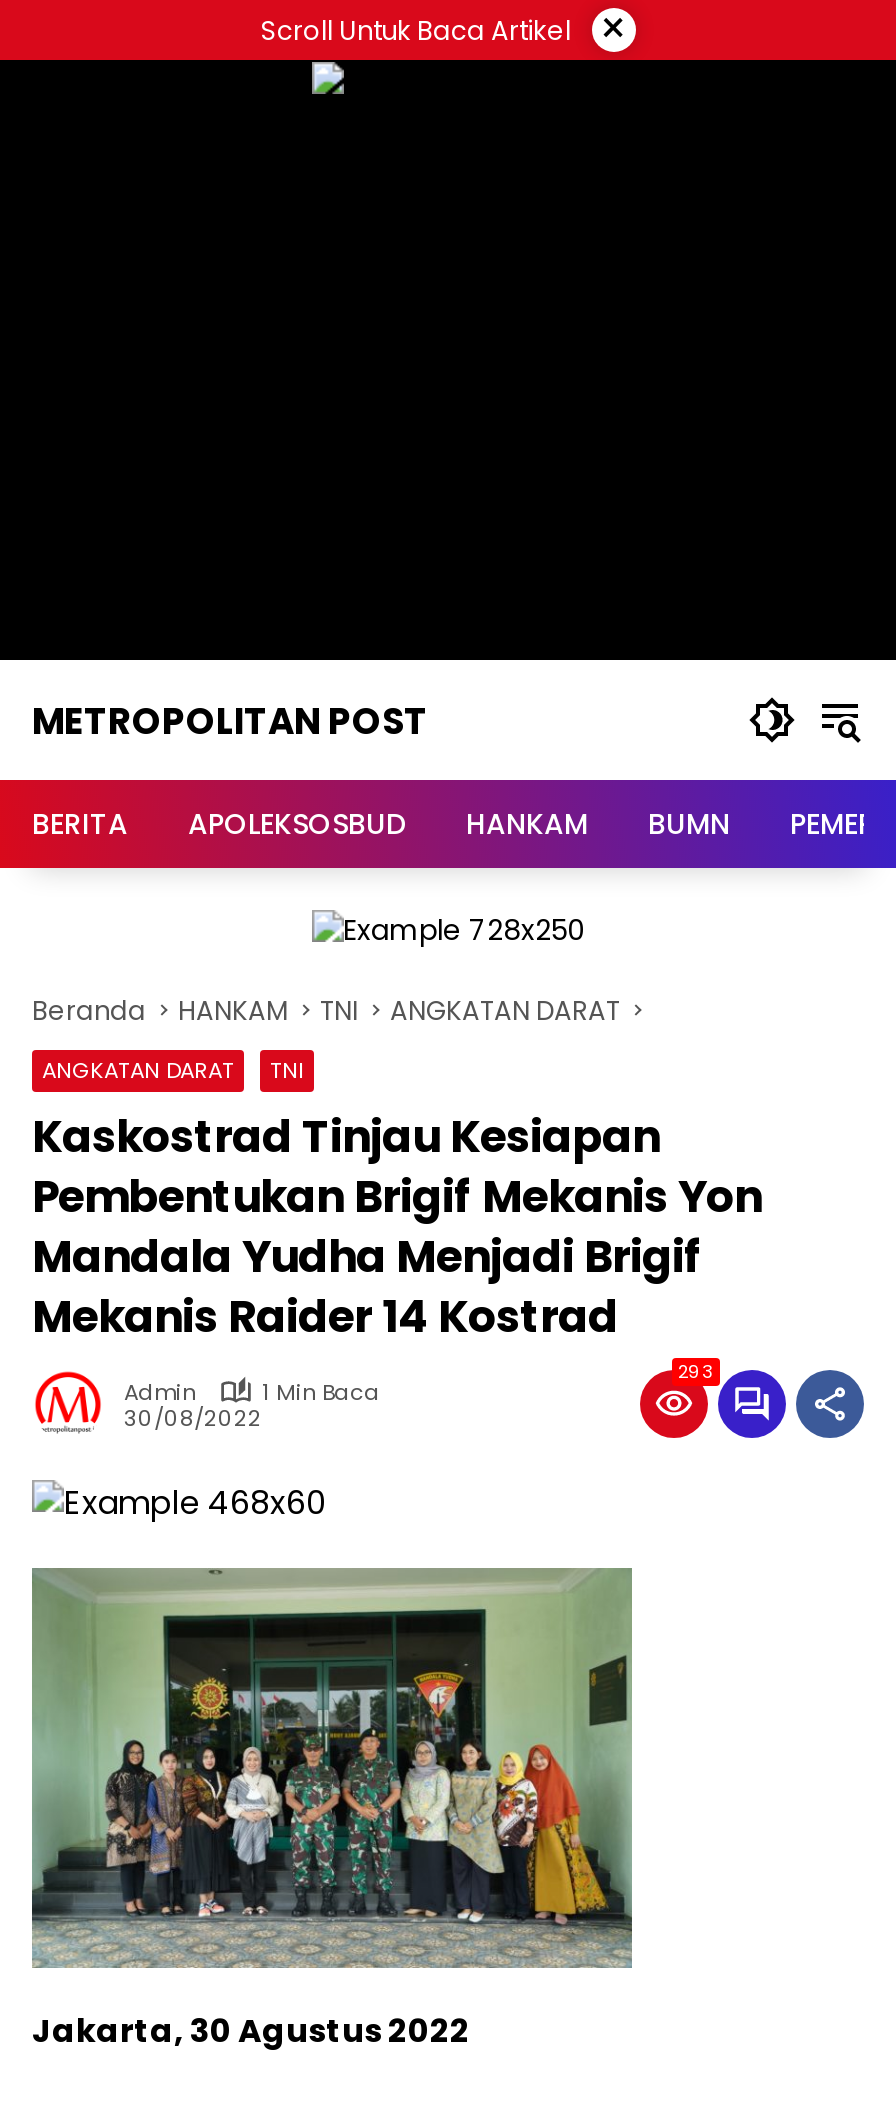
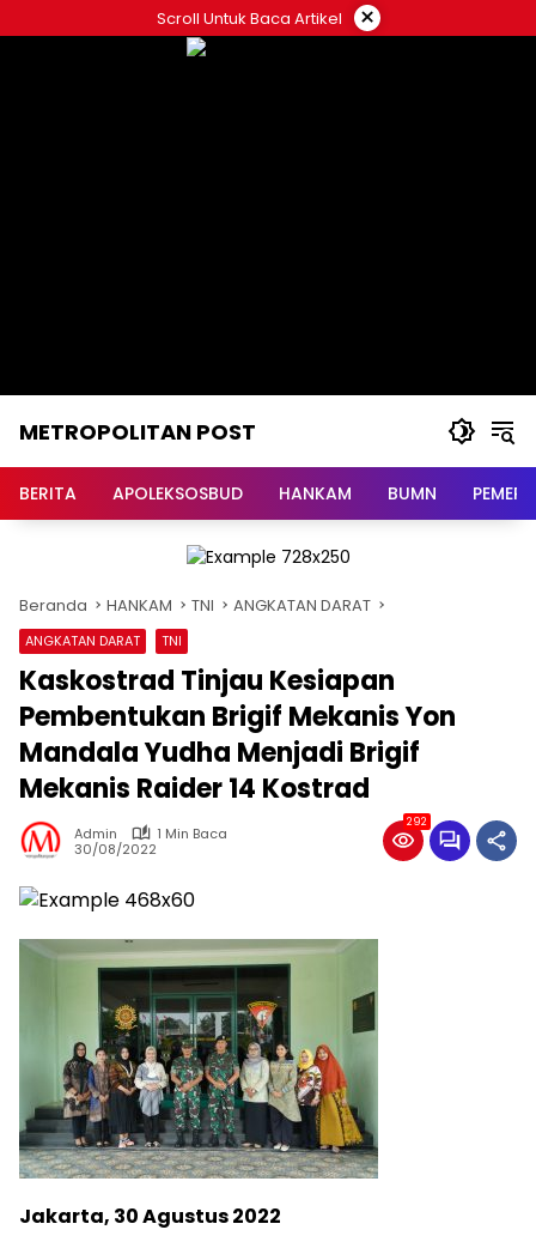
- 293
+ 292
